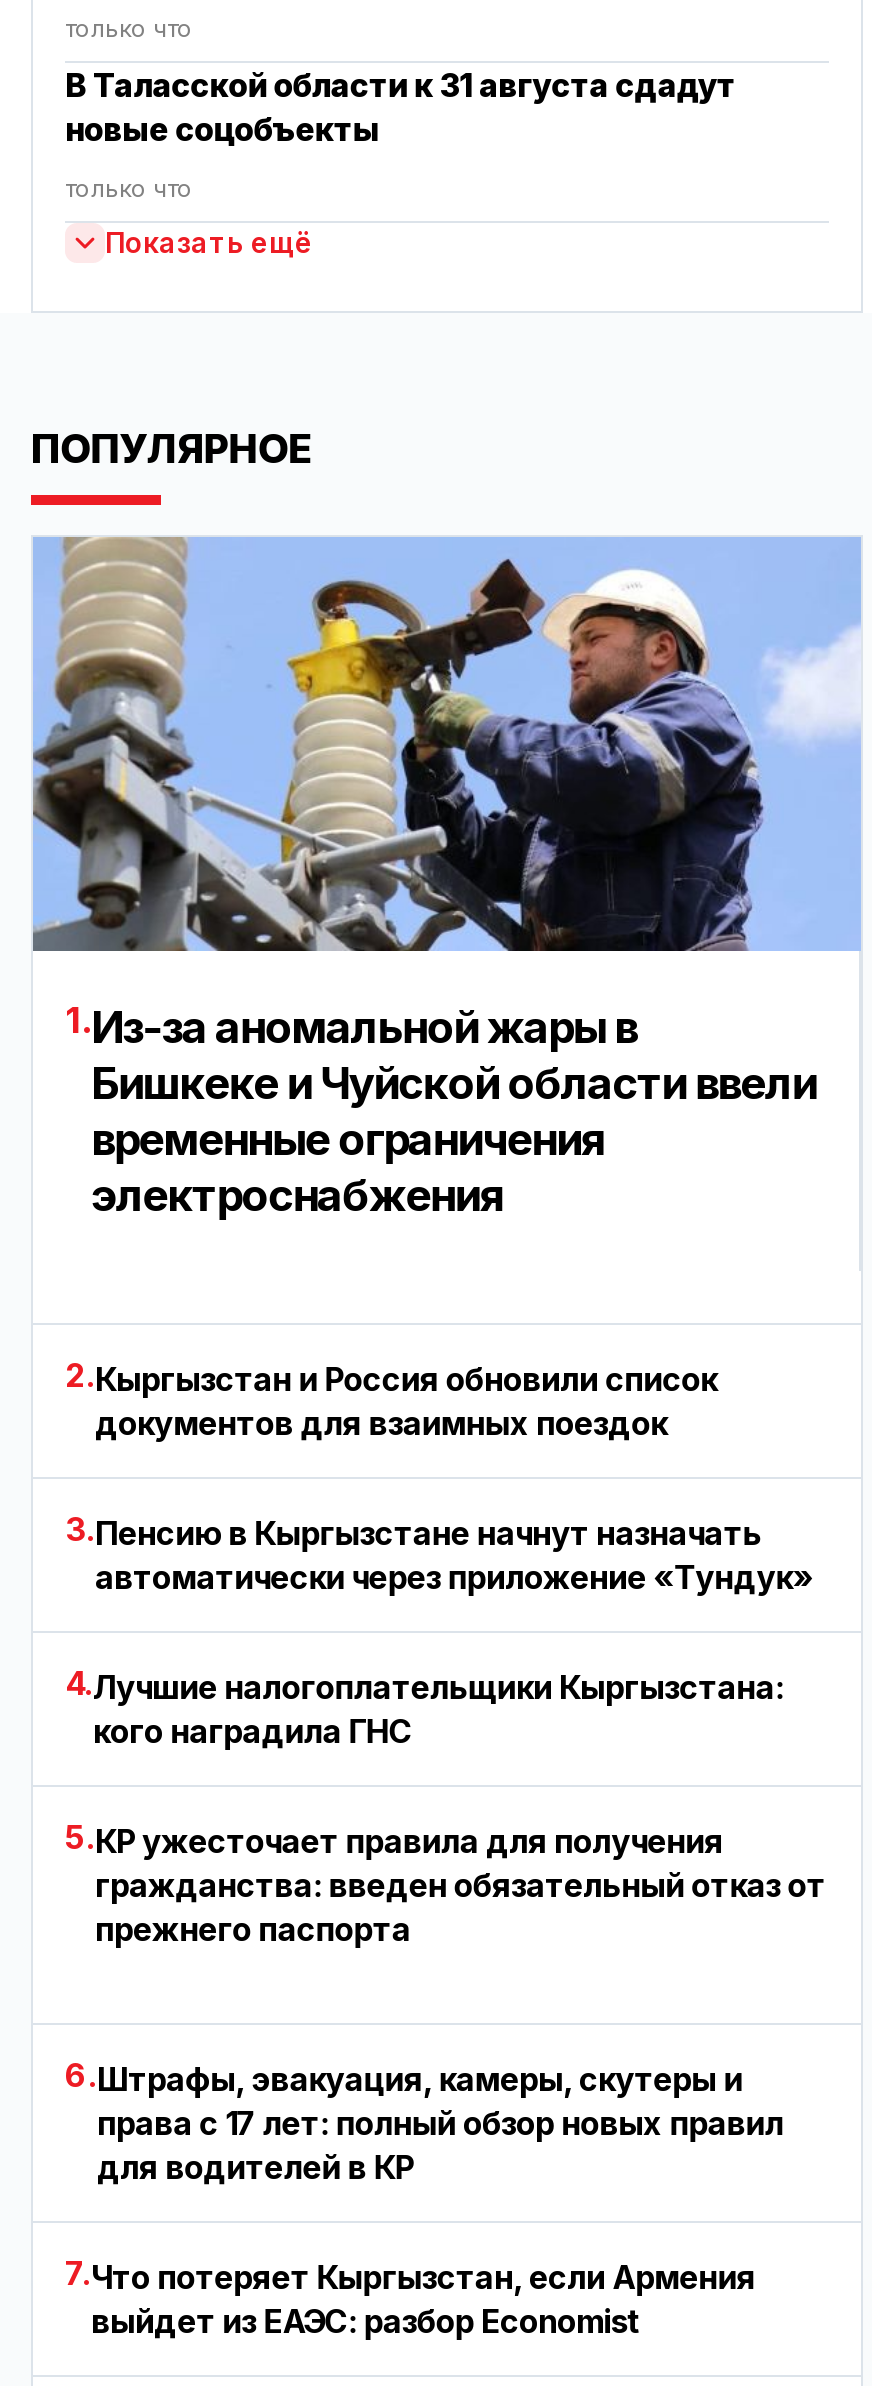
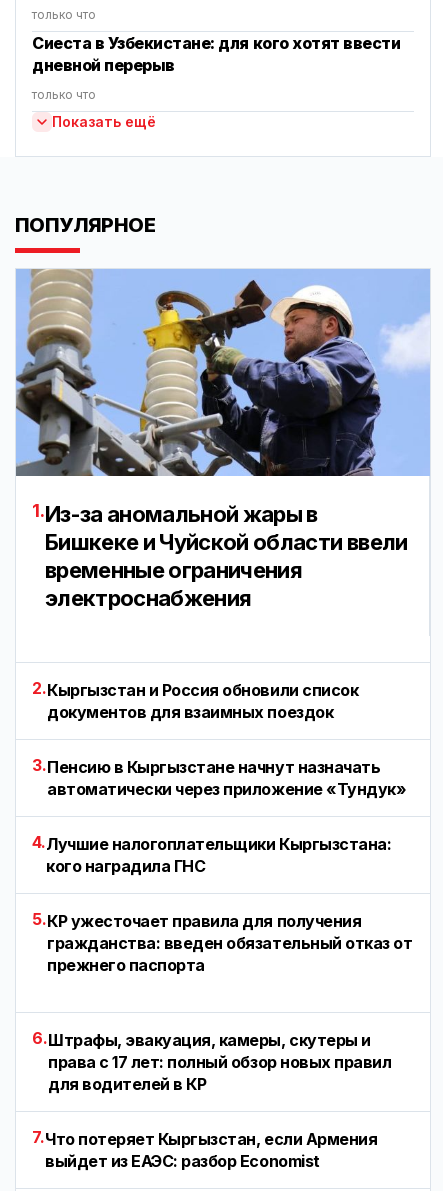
- В Таласской области к 31 августа сдадут
- новые соцобъекты
+ Сиеста в Узбекистане: для кого хотят ввести
+ дневной перерыв
